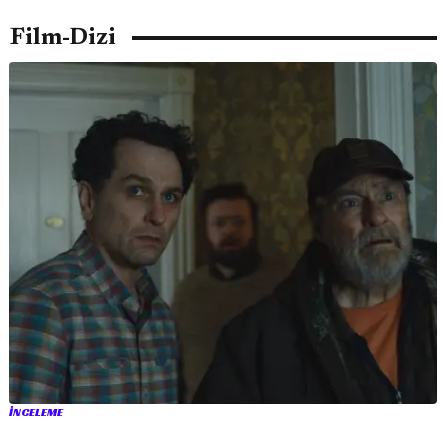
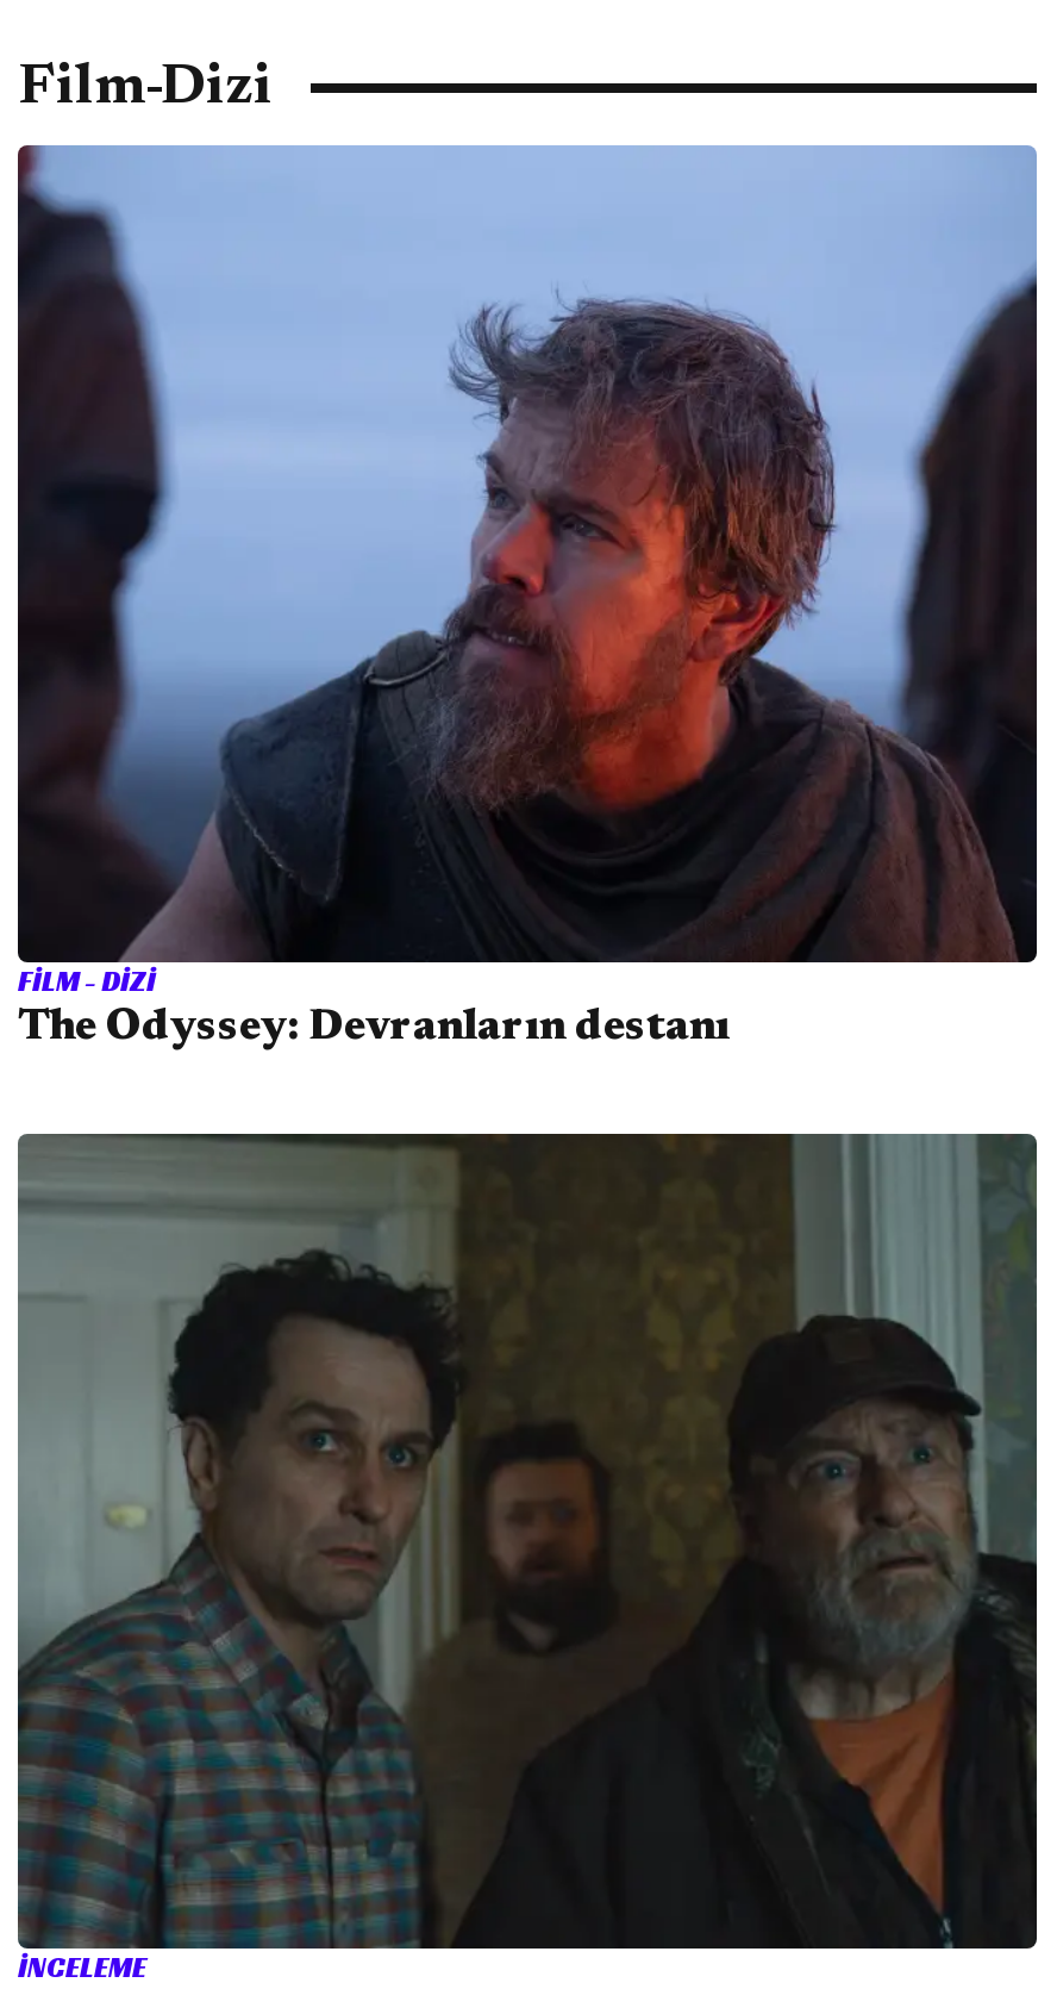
+ [image]
+ FILM - DIZI
+ The Odyssey: Devranların destanı
